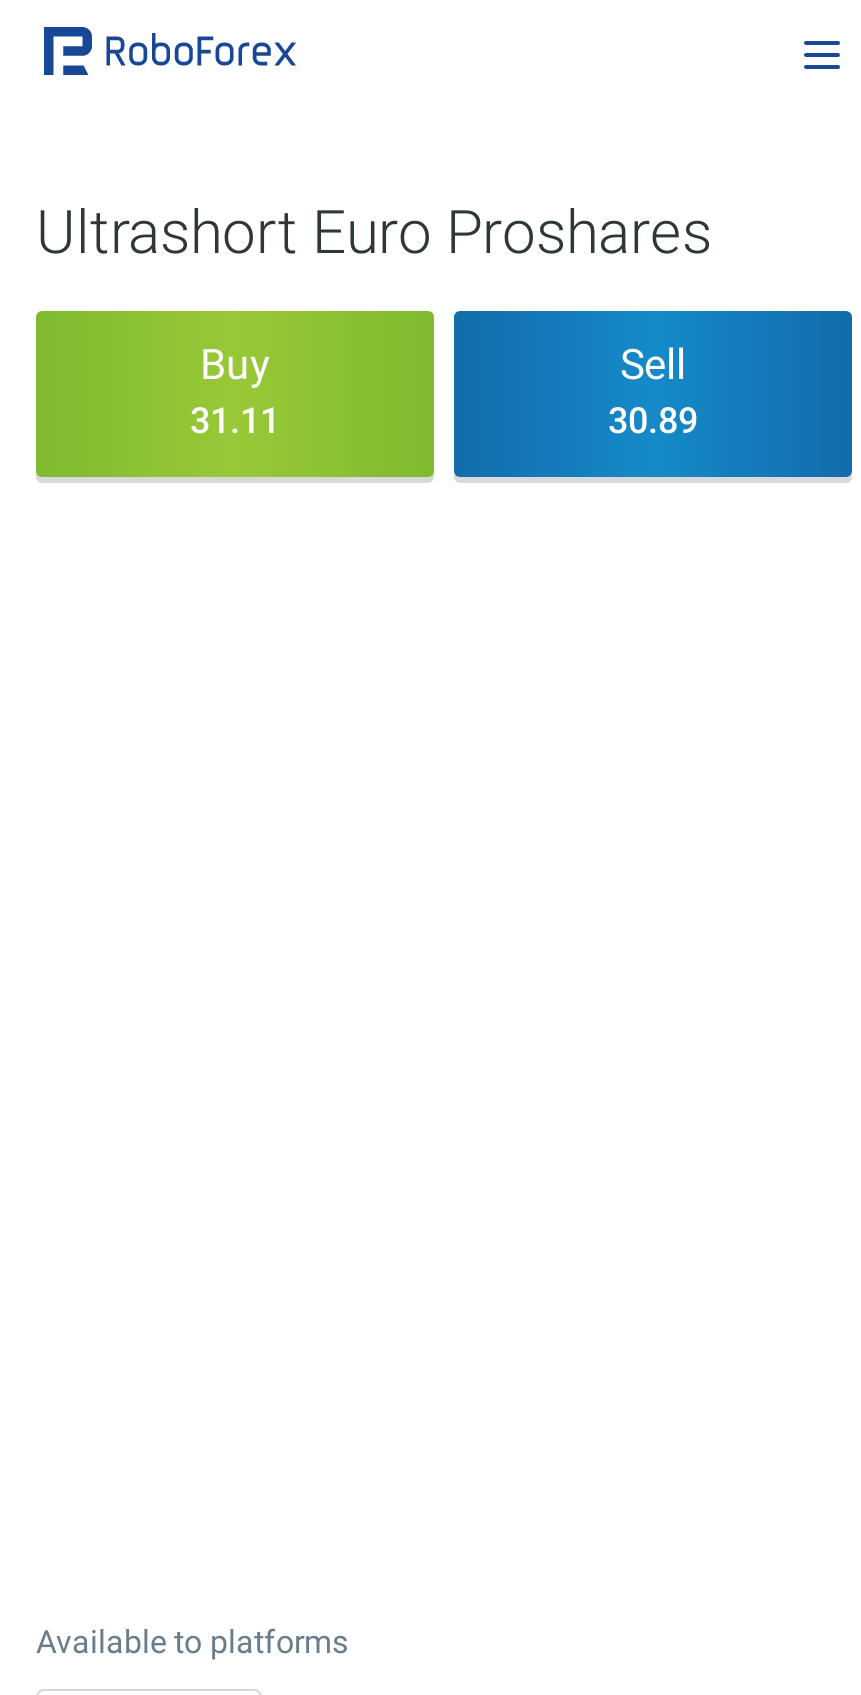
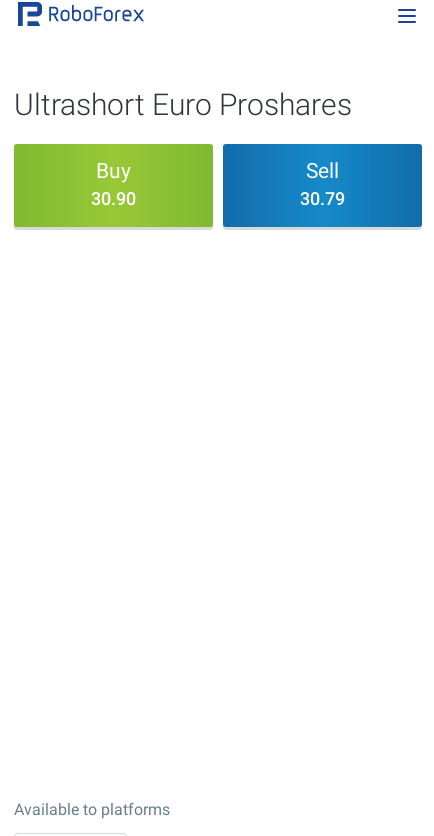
- 31.11
+ 30.90

- 30.89
+ 30.79
